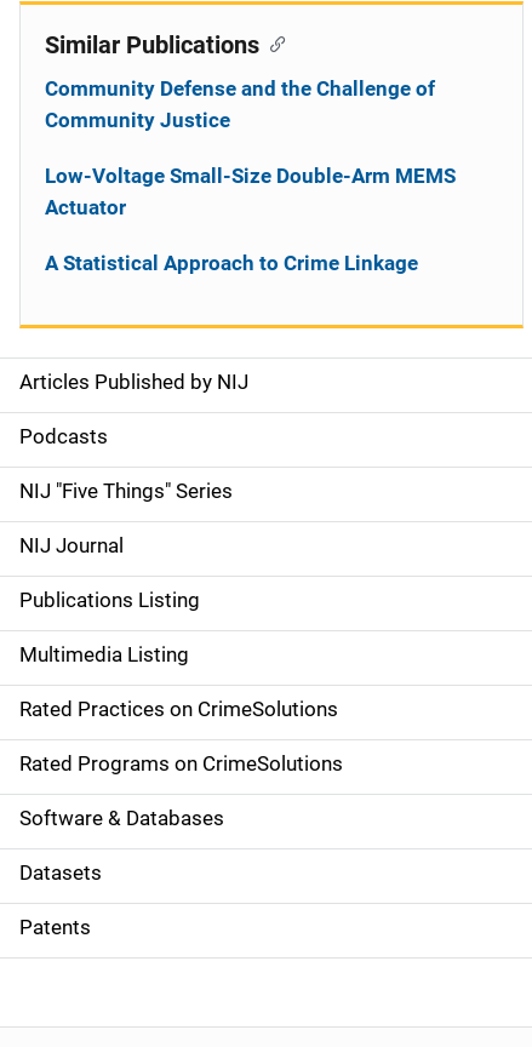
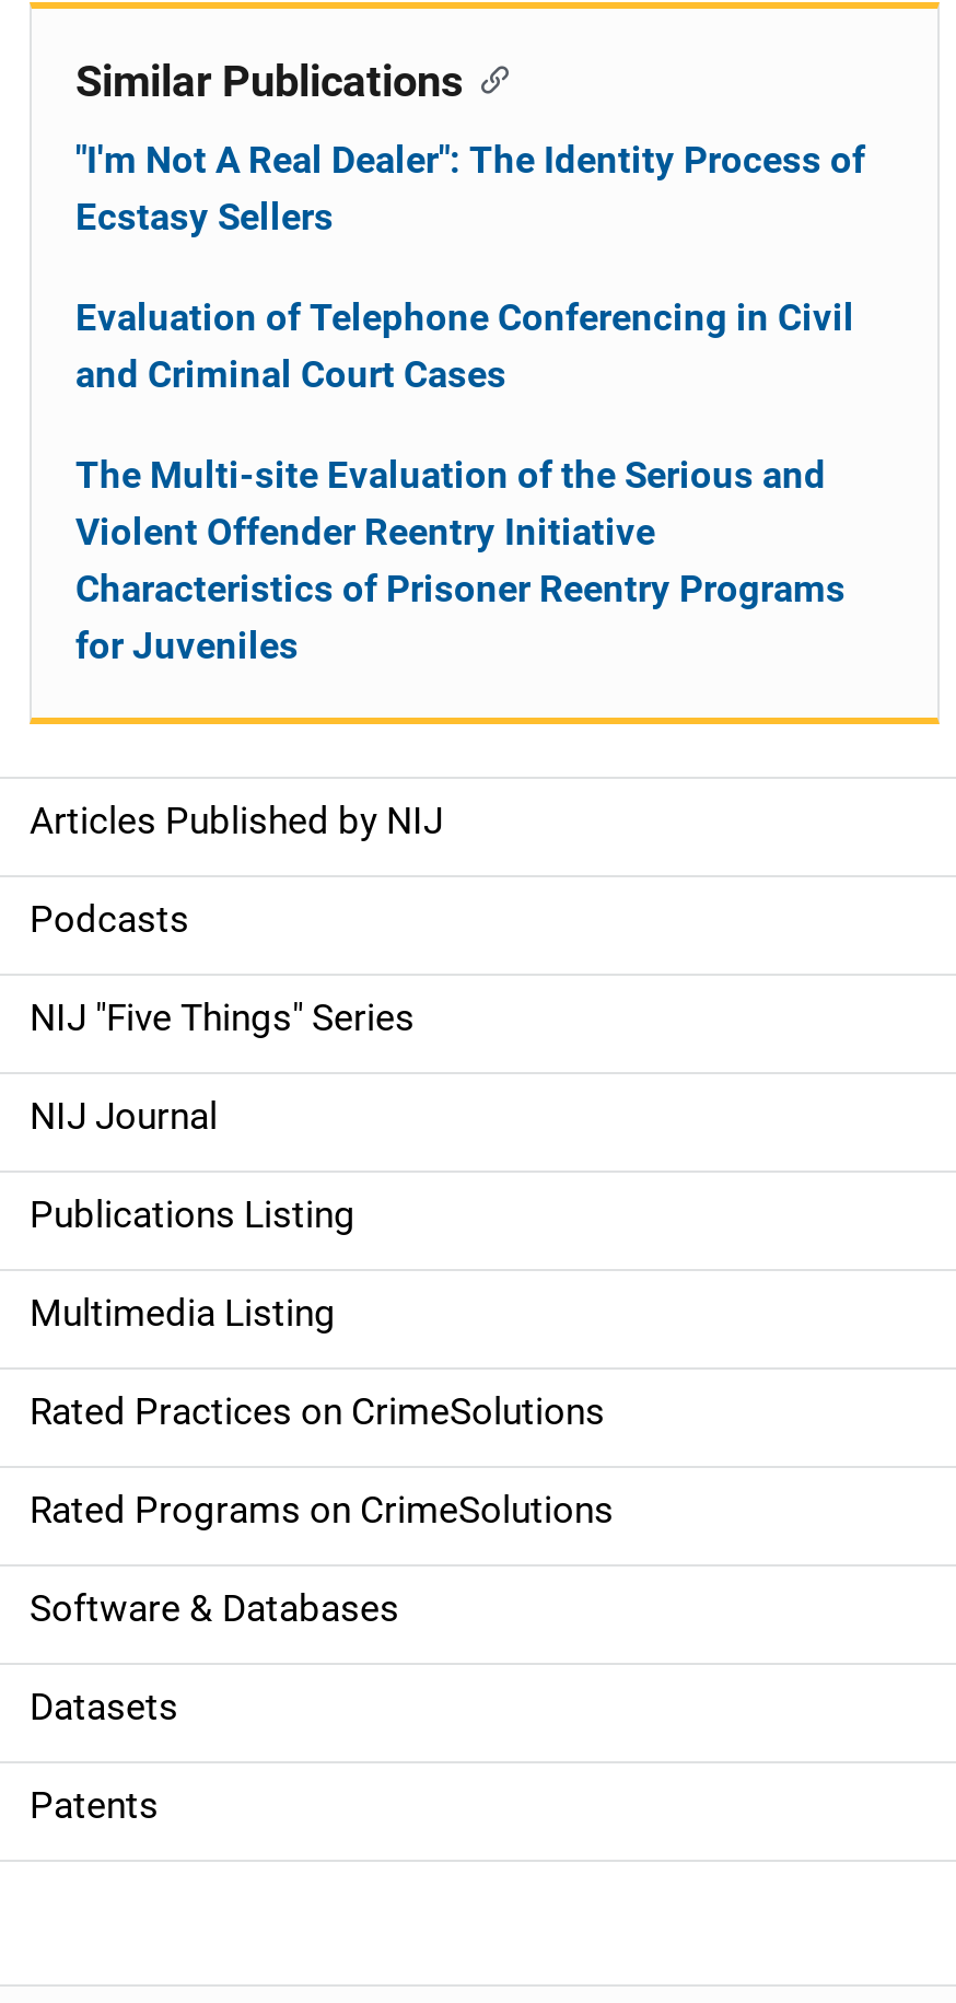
- Community Defense and the Challenge of
- Community Justice
+ "I'm Not A Real Dealer": The Identity Process of
+ Ecstasy Sellers

- Low-Voltage Small-Size Double-Arm MEMS
- Actuator
+ Evaluation of Telephone Conferencing in Civil
+ and Criminal Court Cases

- A Statistical Approach to Crime Linkage
+ The Multi-site Evaluation of the Serious and
+ Violent Offender Reentry Initiative
+ Characteristics of Prisoner Reentry Programs
+ for Juveniles
